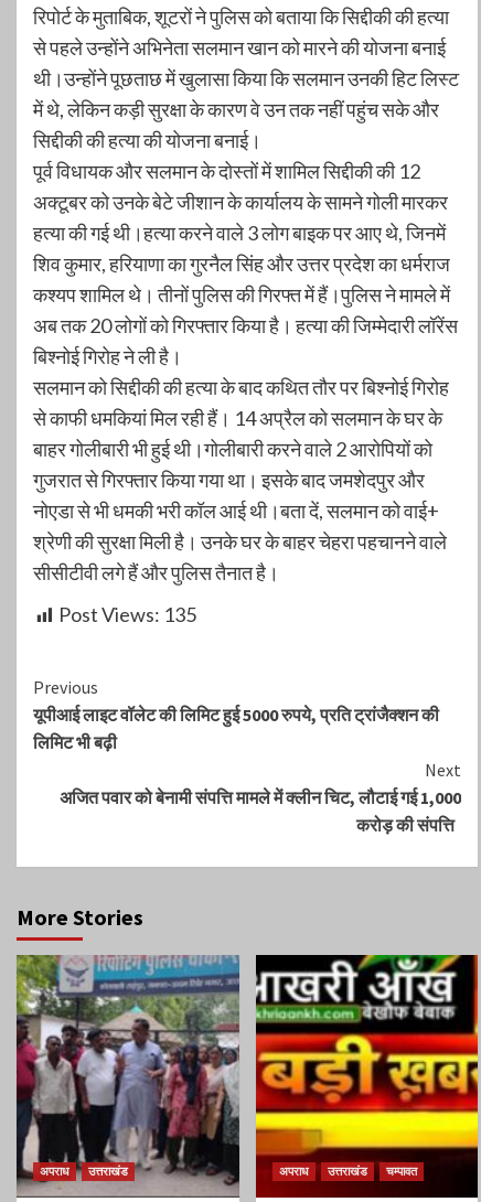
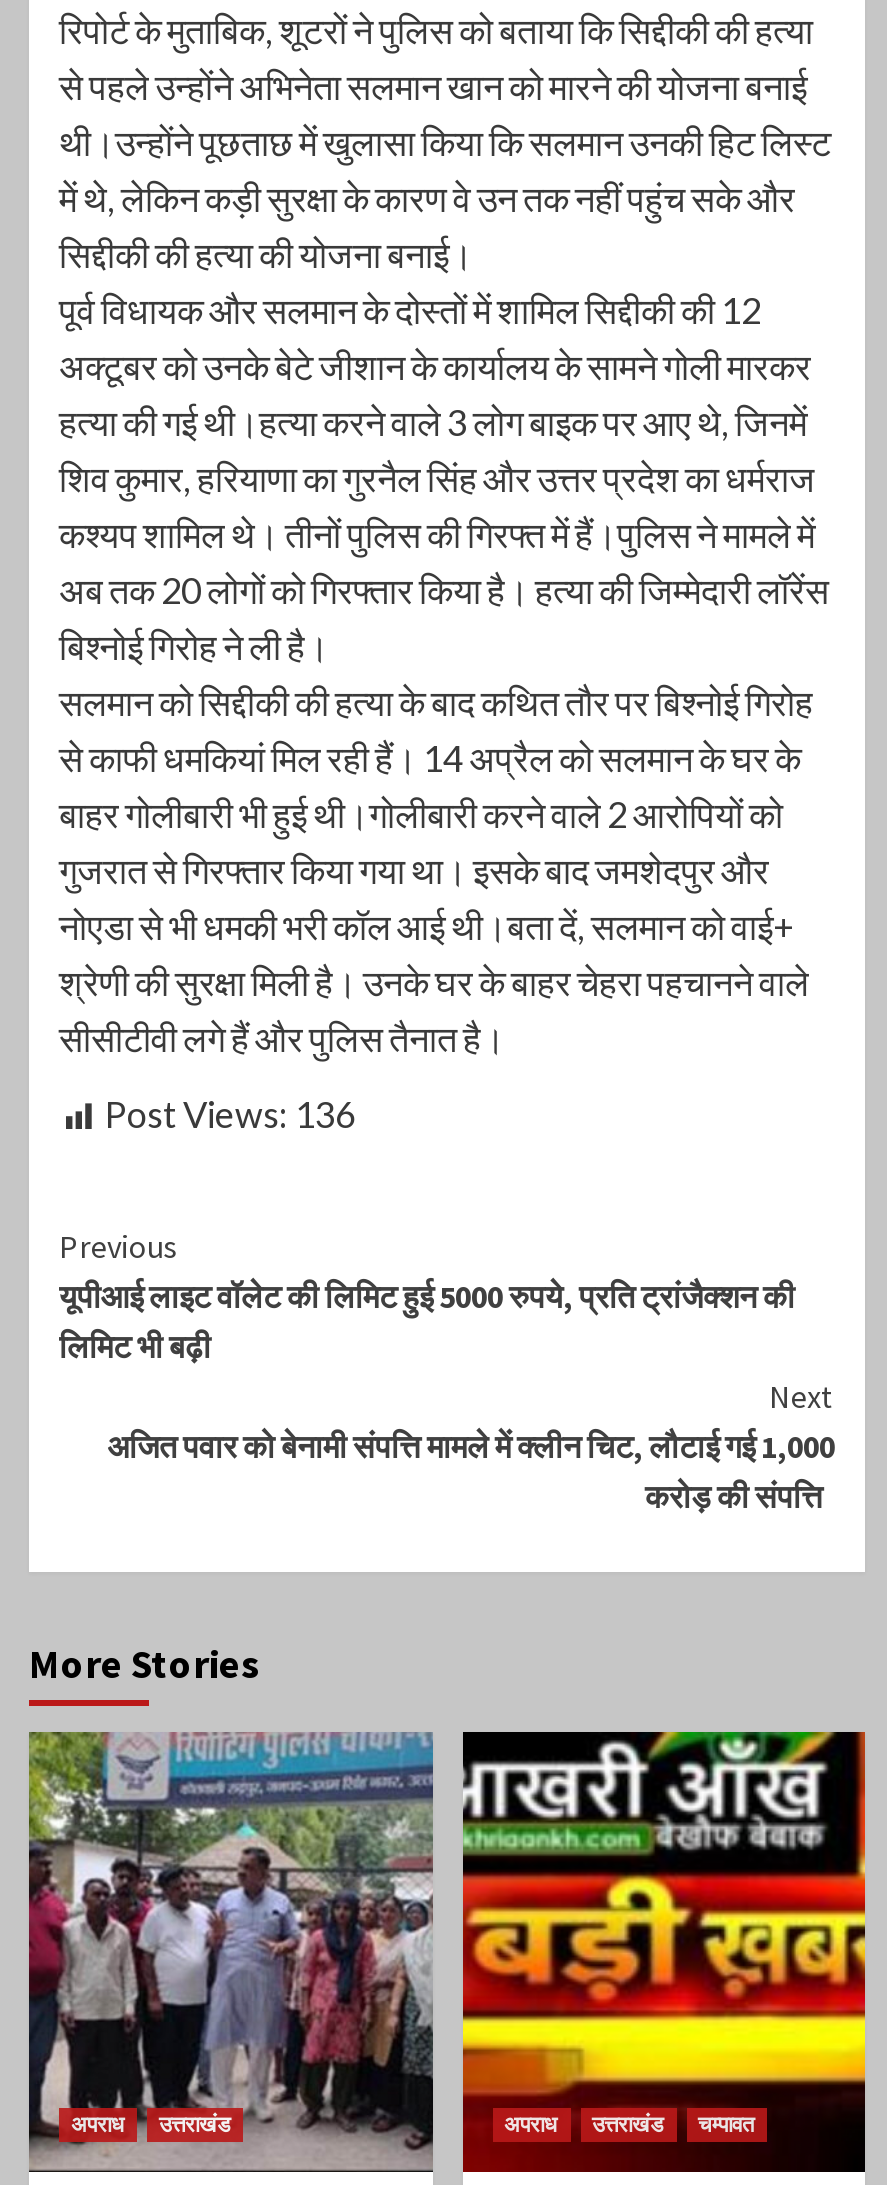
- Post Views: 135
+ Post Views: 136
